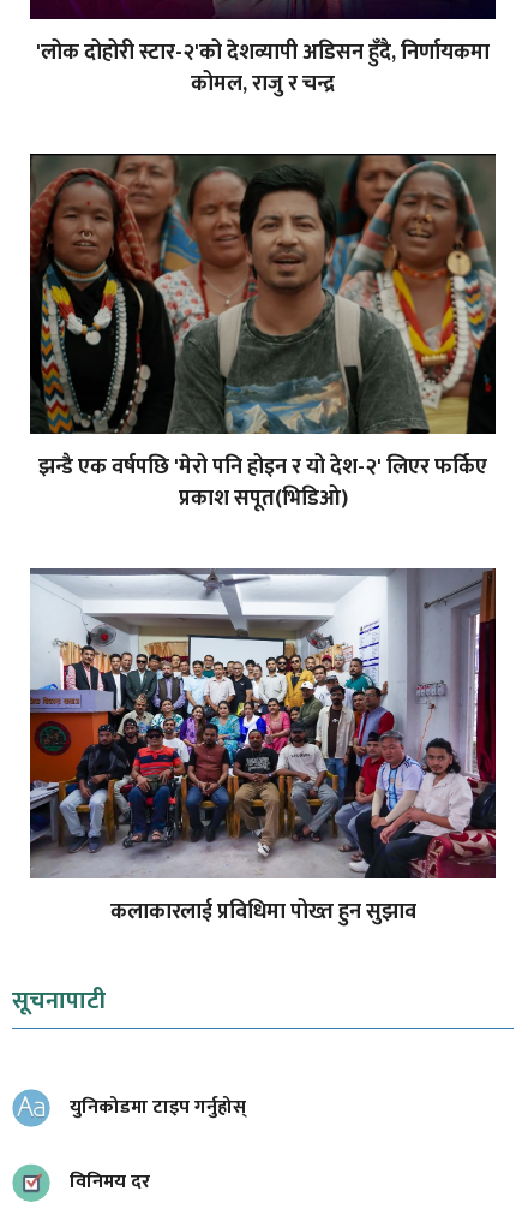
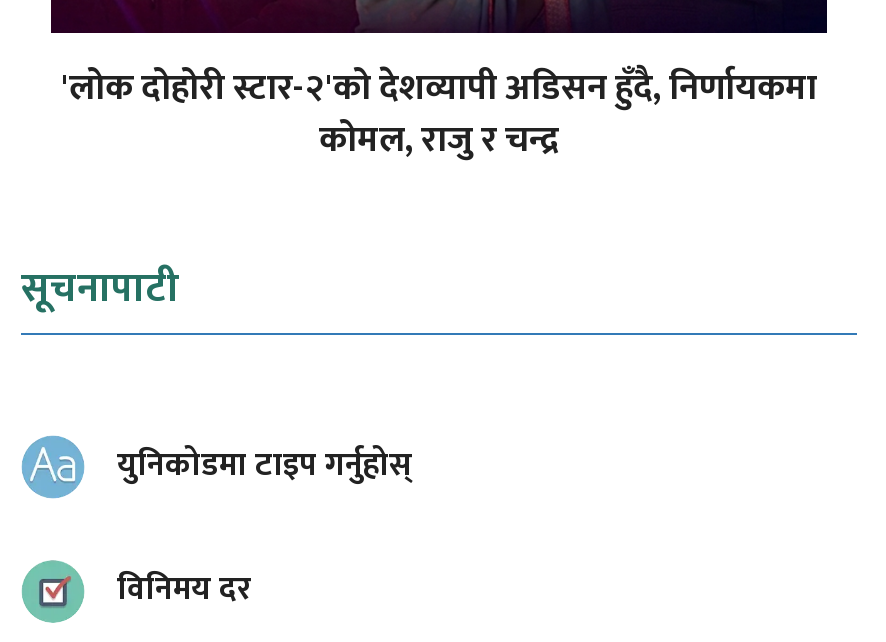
- [image]
- झन्डै एक वर्षपछि 'मेरो पनि होइन र यो देश-२' लिएर फर्किए
- प्रकाश सपूत(भिडिओ)

- [image]
- कलाकारलाई प्रविधिमा पोख्त हुन सुझाव
